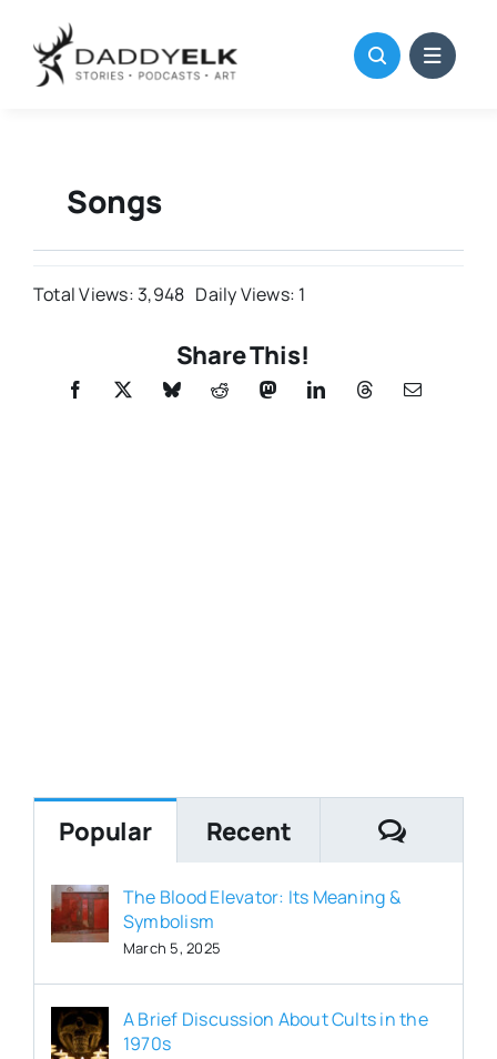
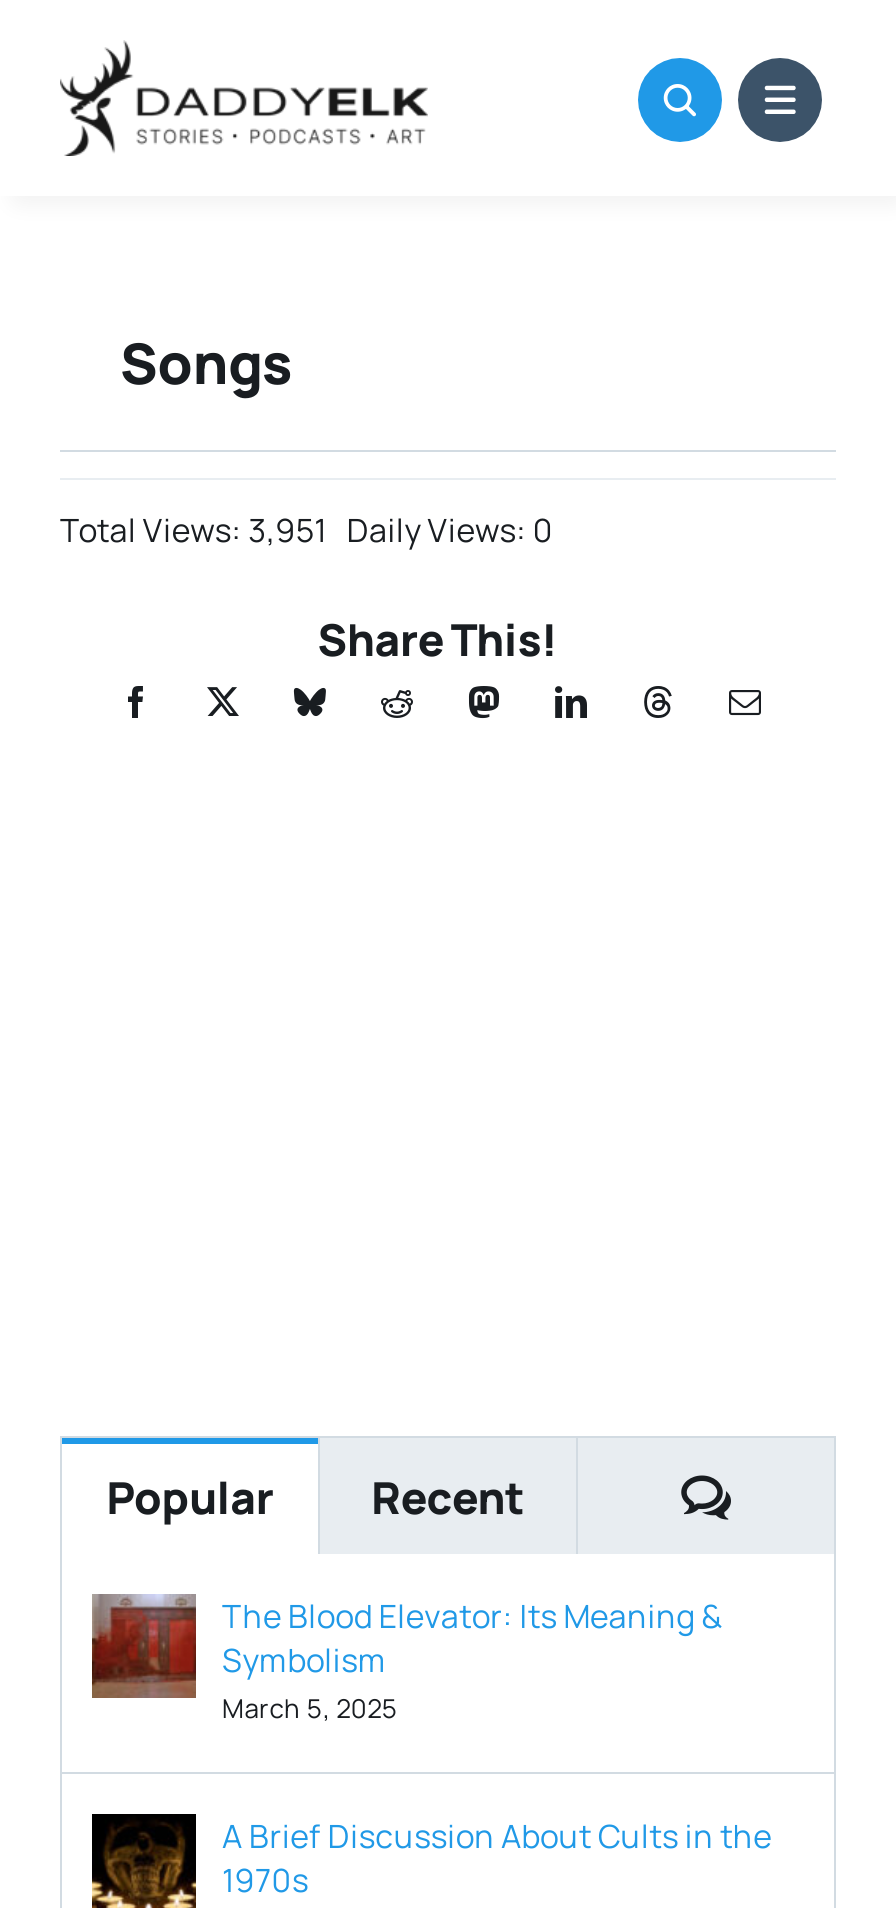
- Total Views: 3,948 Daily Views: 1
+ Total Views: 3,951 Daily Views: 0
